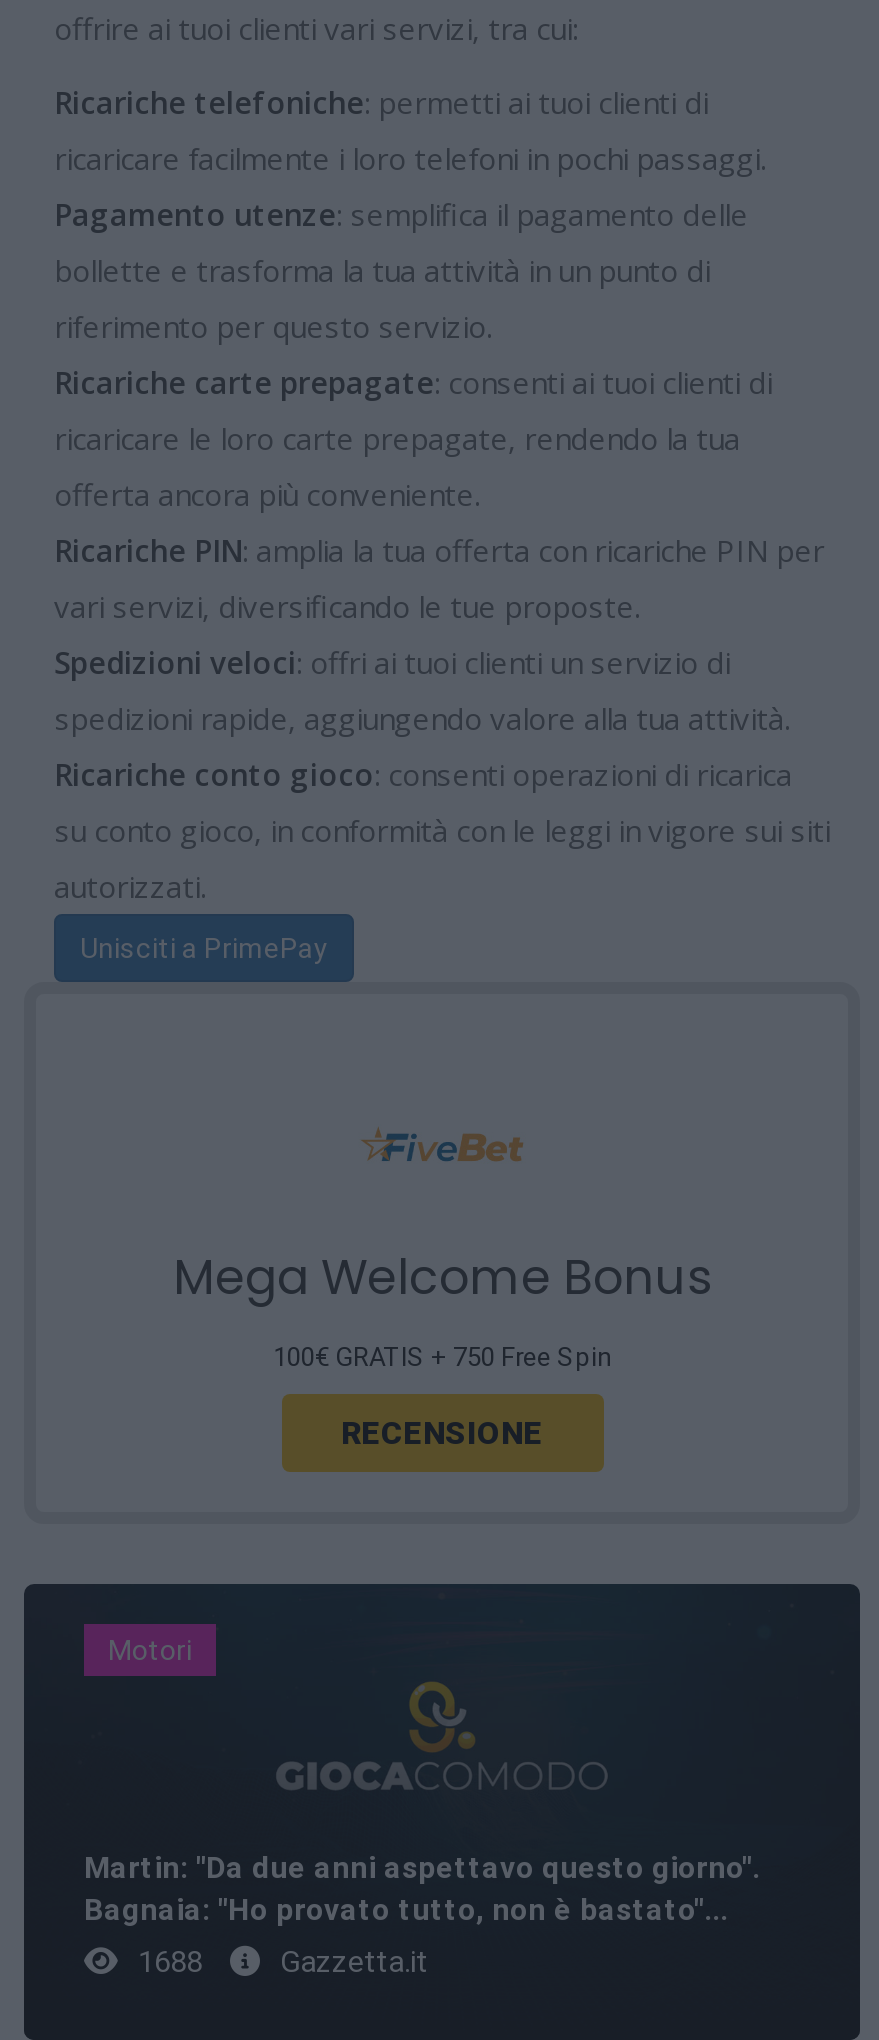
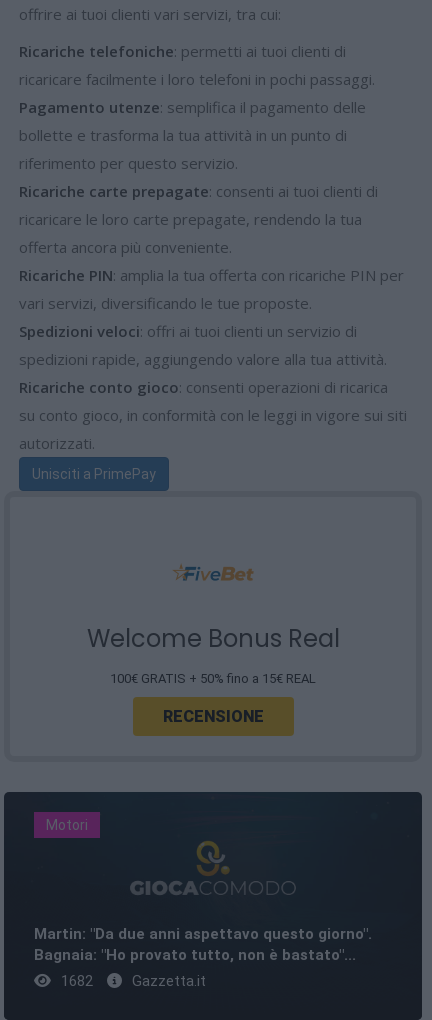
- Mega Welcome Bonus
+ Welcome Bonus Real

- 100€ GRATIS + 750 Free Spin
+ 100€ GRATIS + 50% fino a 15€ REAL

- 1688
+ 1682
